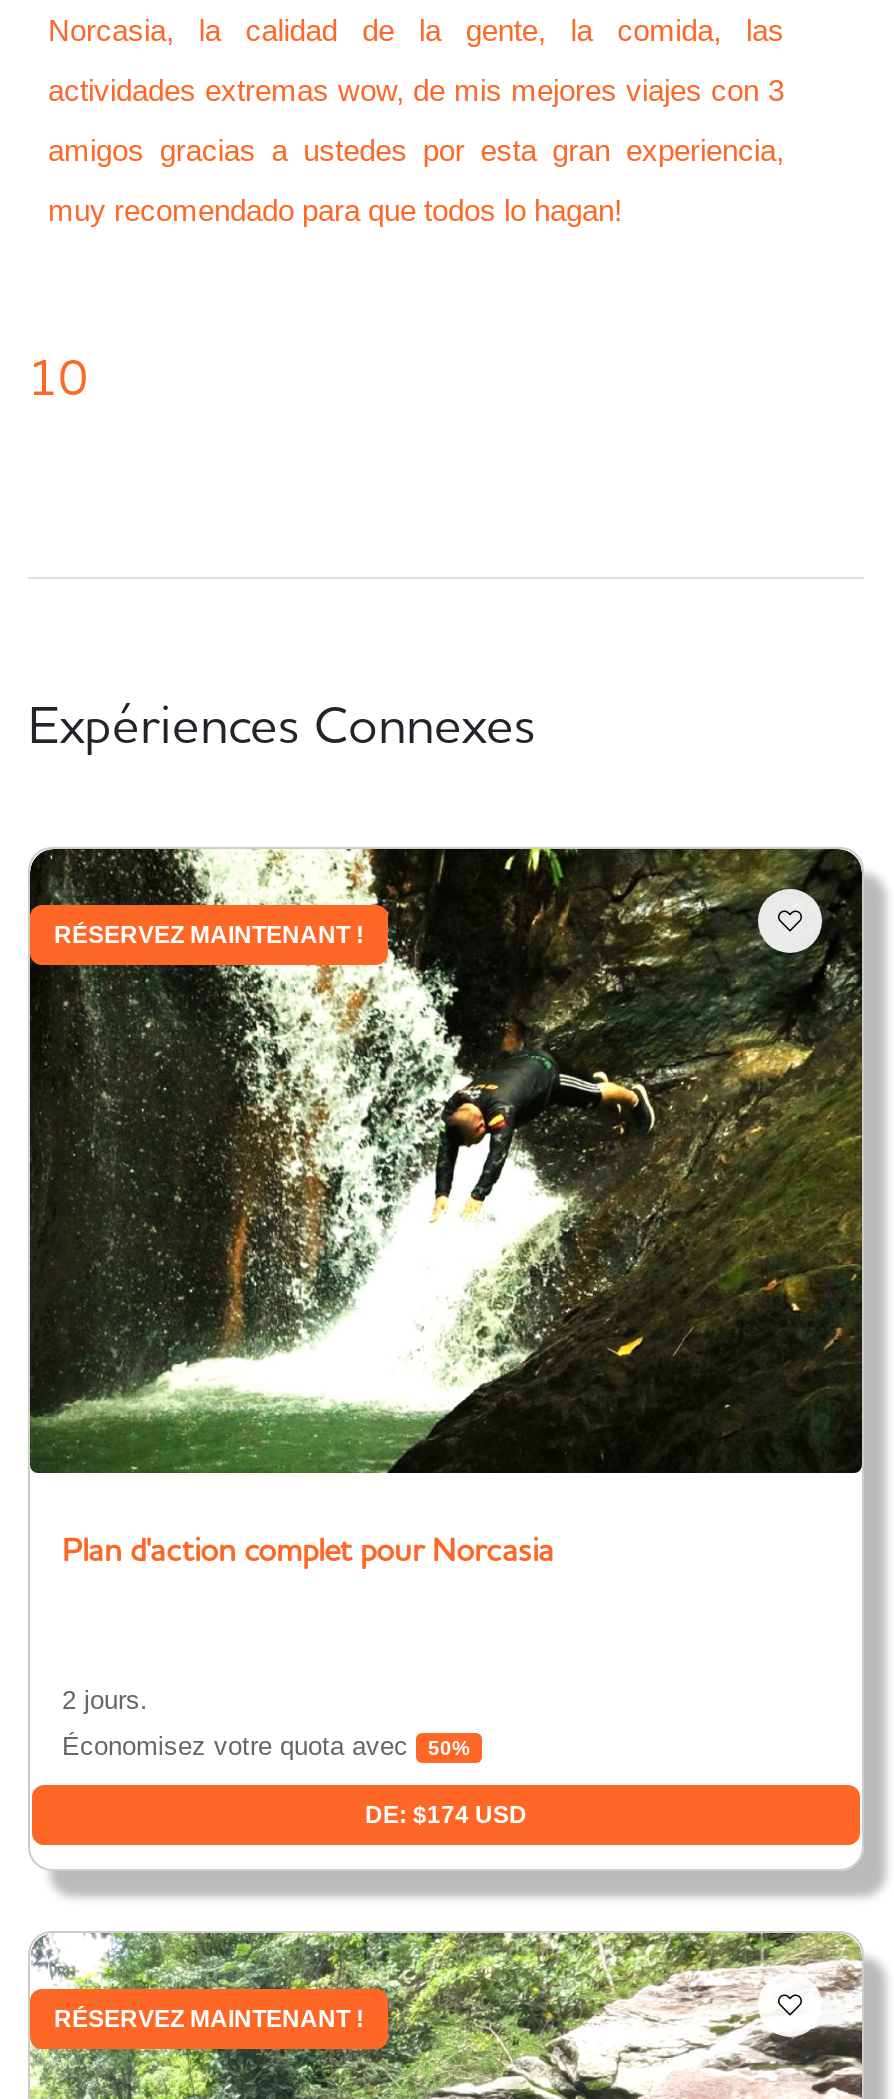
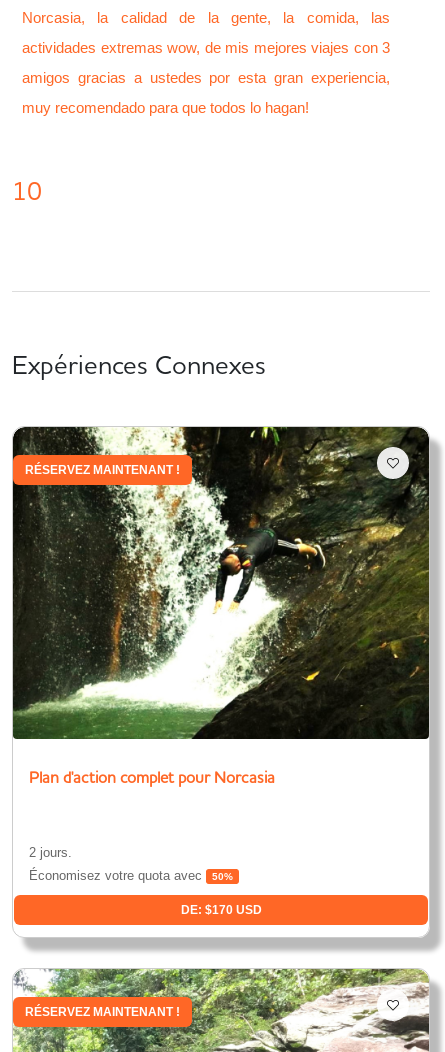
- DE: $174 USD
+ DE: $170 USD
